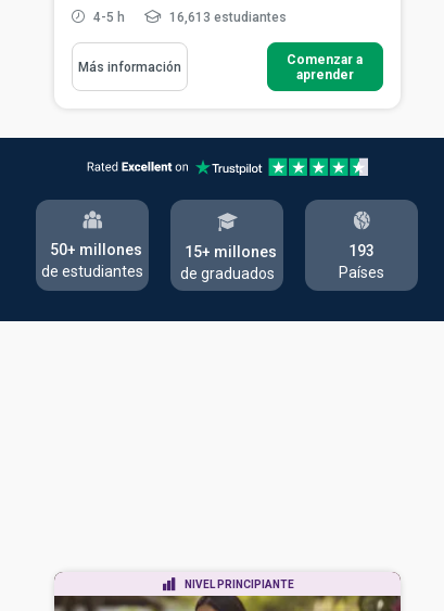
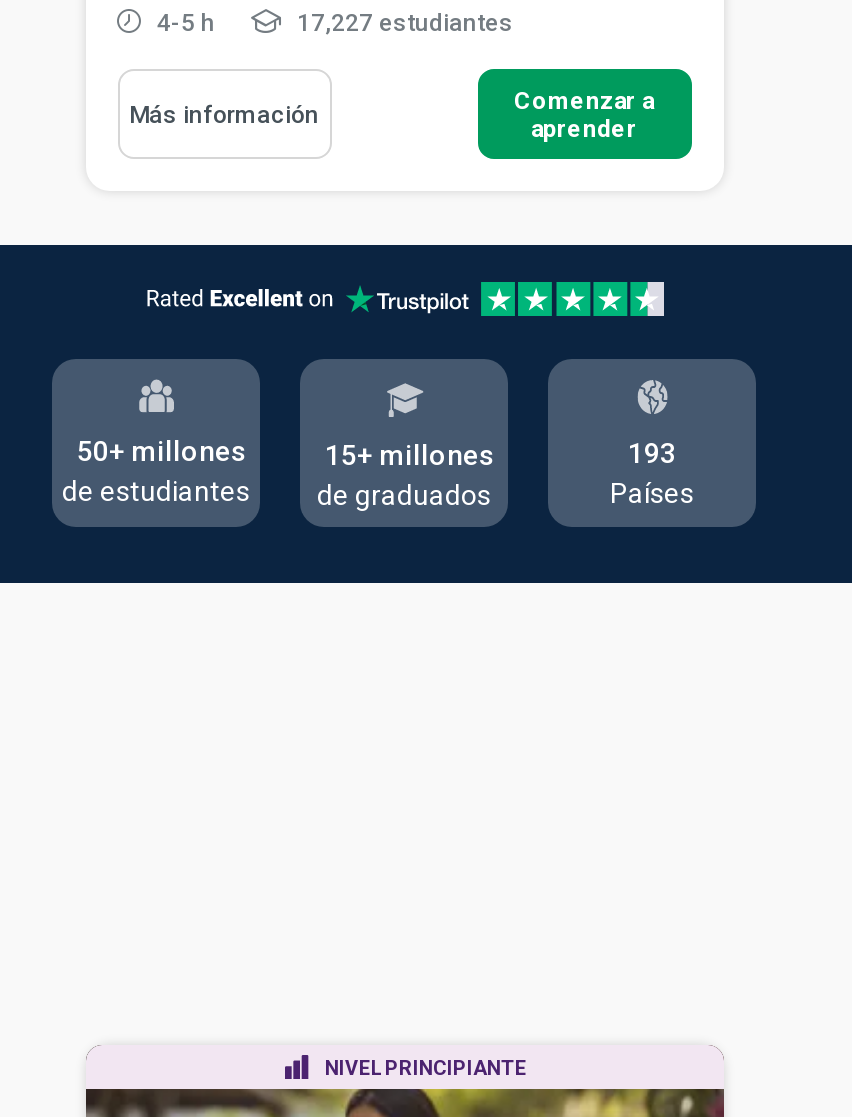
- 16,613 estudiantes
+ 17,227 estudiantes
